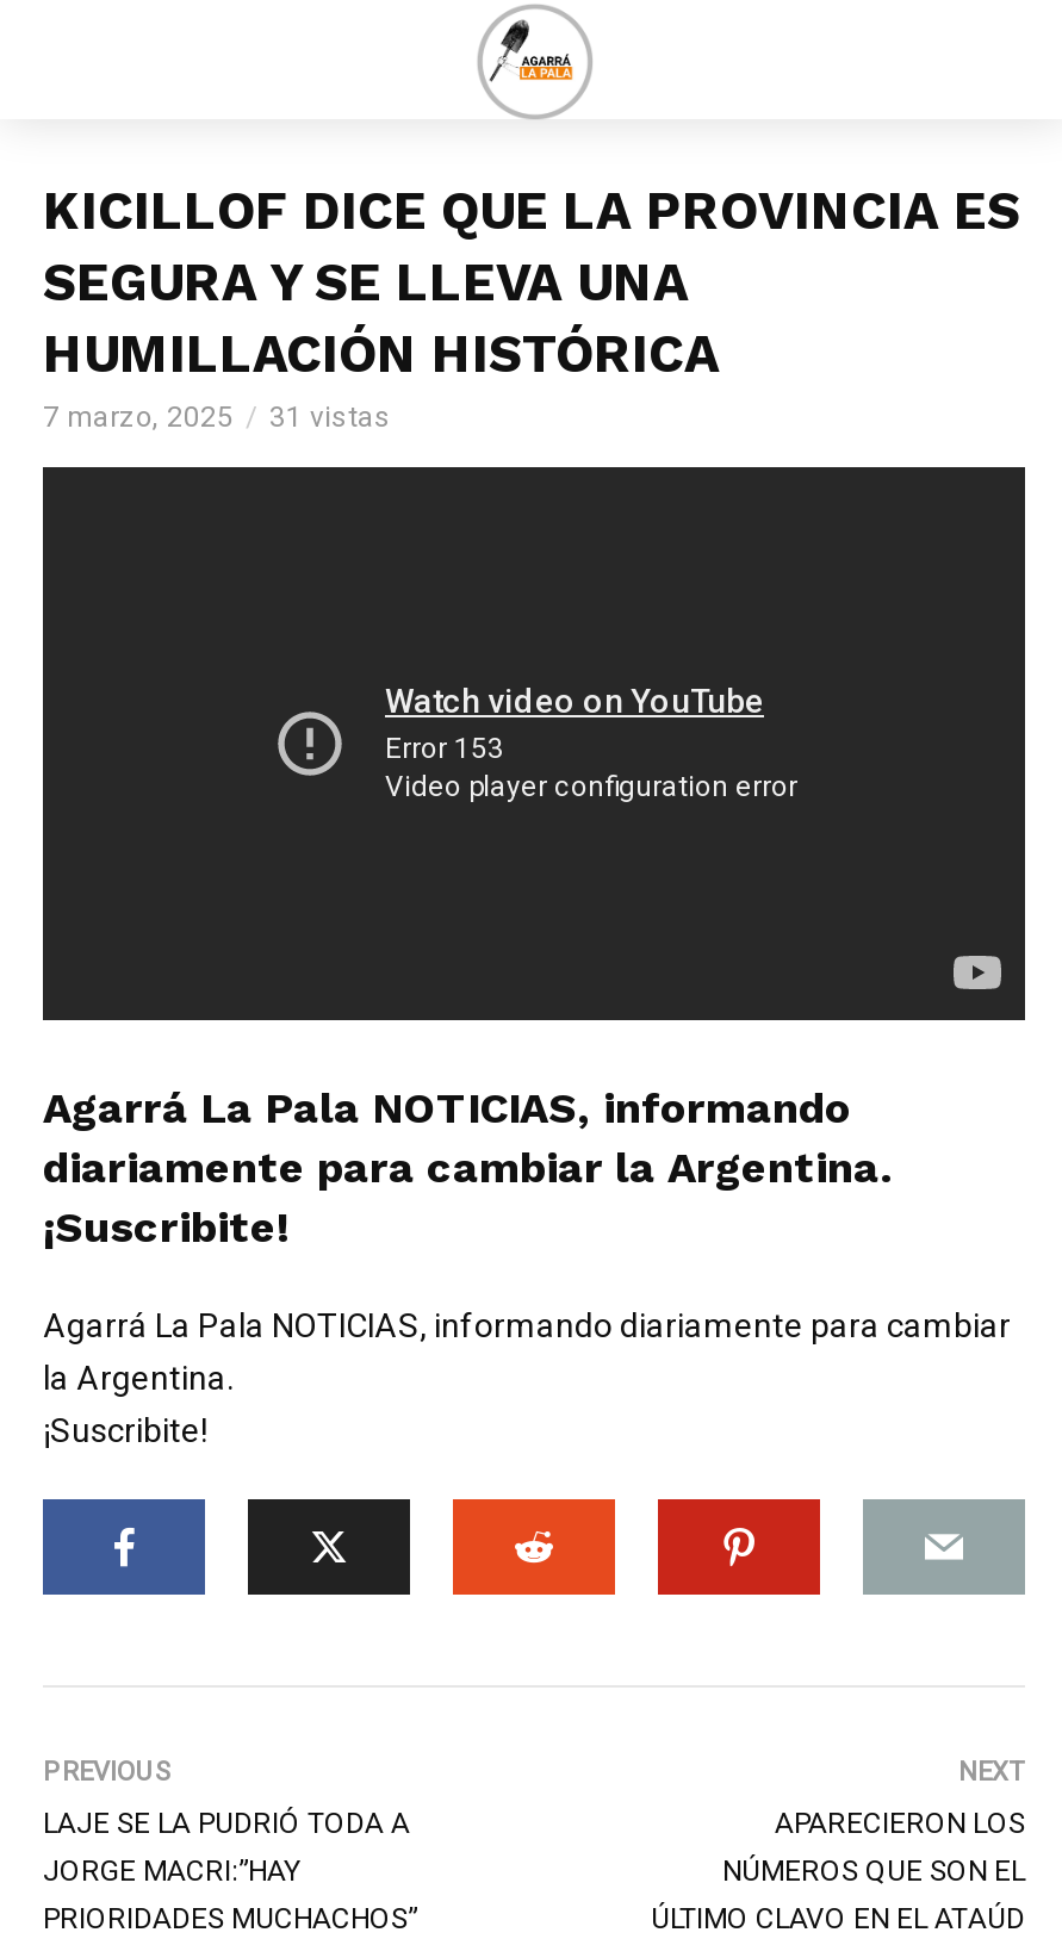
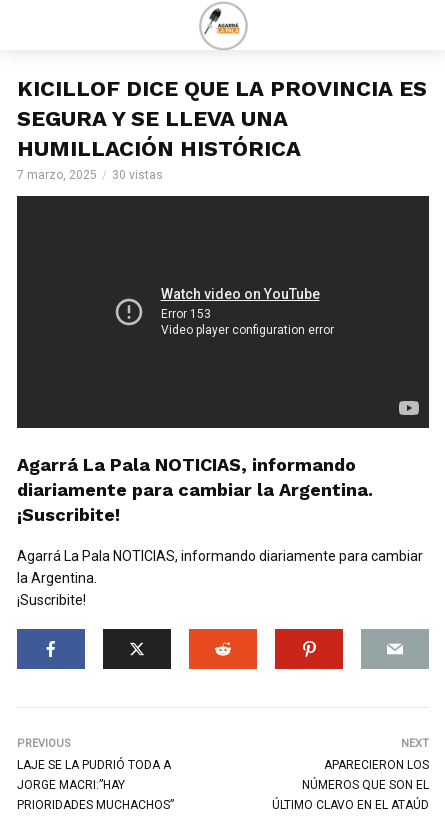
- 7 marzo, 2025 31 vistas
+ 7 marzo, 2025 30 vistas
